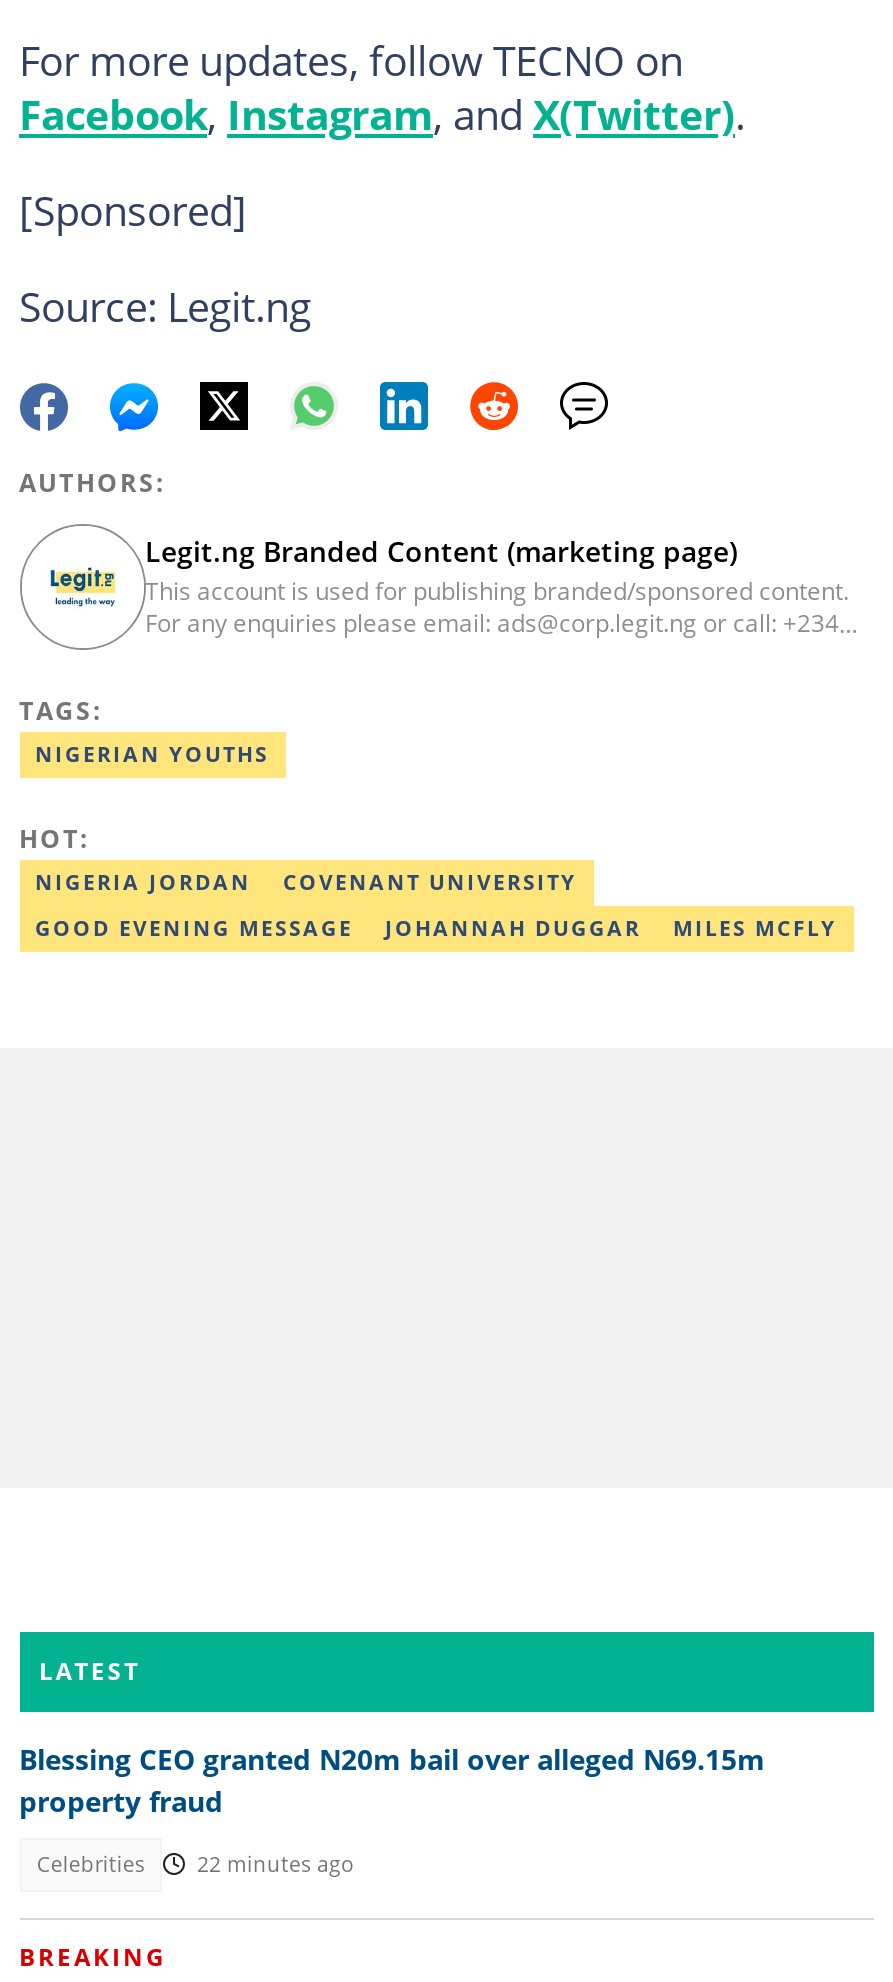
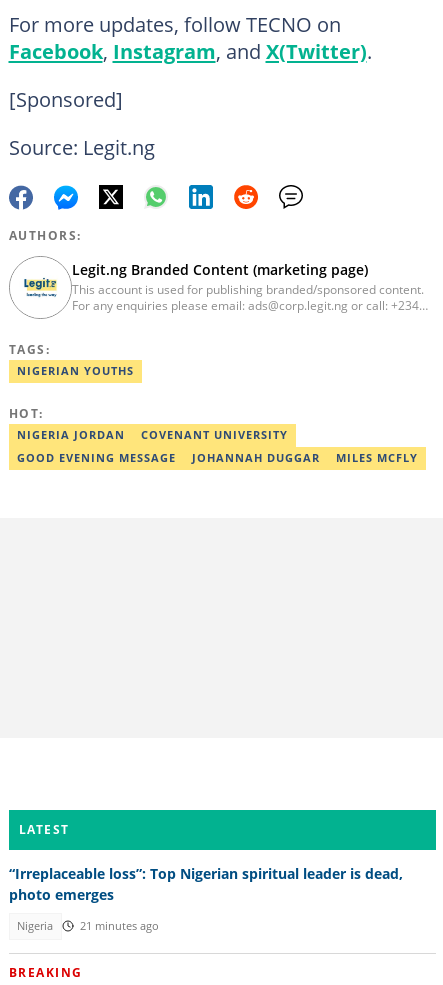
- Blessing CEO granted N20m bail over alleged N69.15m
- property fraud
+ “Irreplaceable loss”: Top Nigerian spiritual leader is dead,
+ photo emerges

- Celebrities
- 22 minutes ago
+ Nigeria
+ 21 minutes ago
